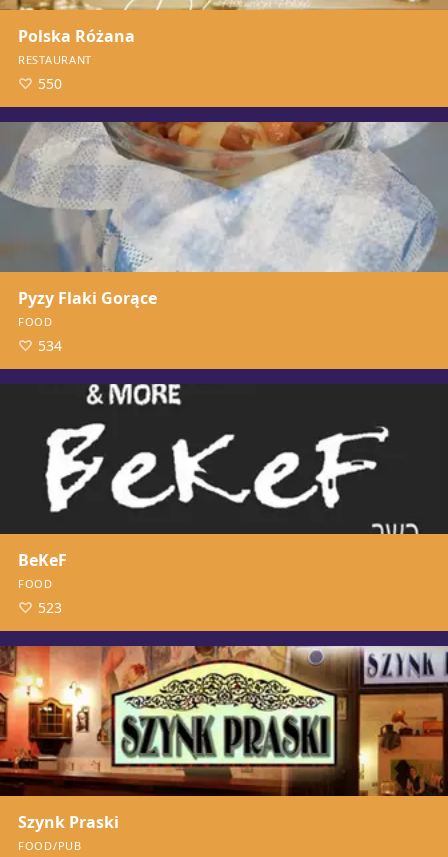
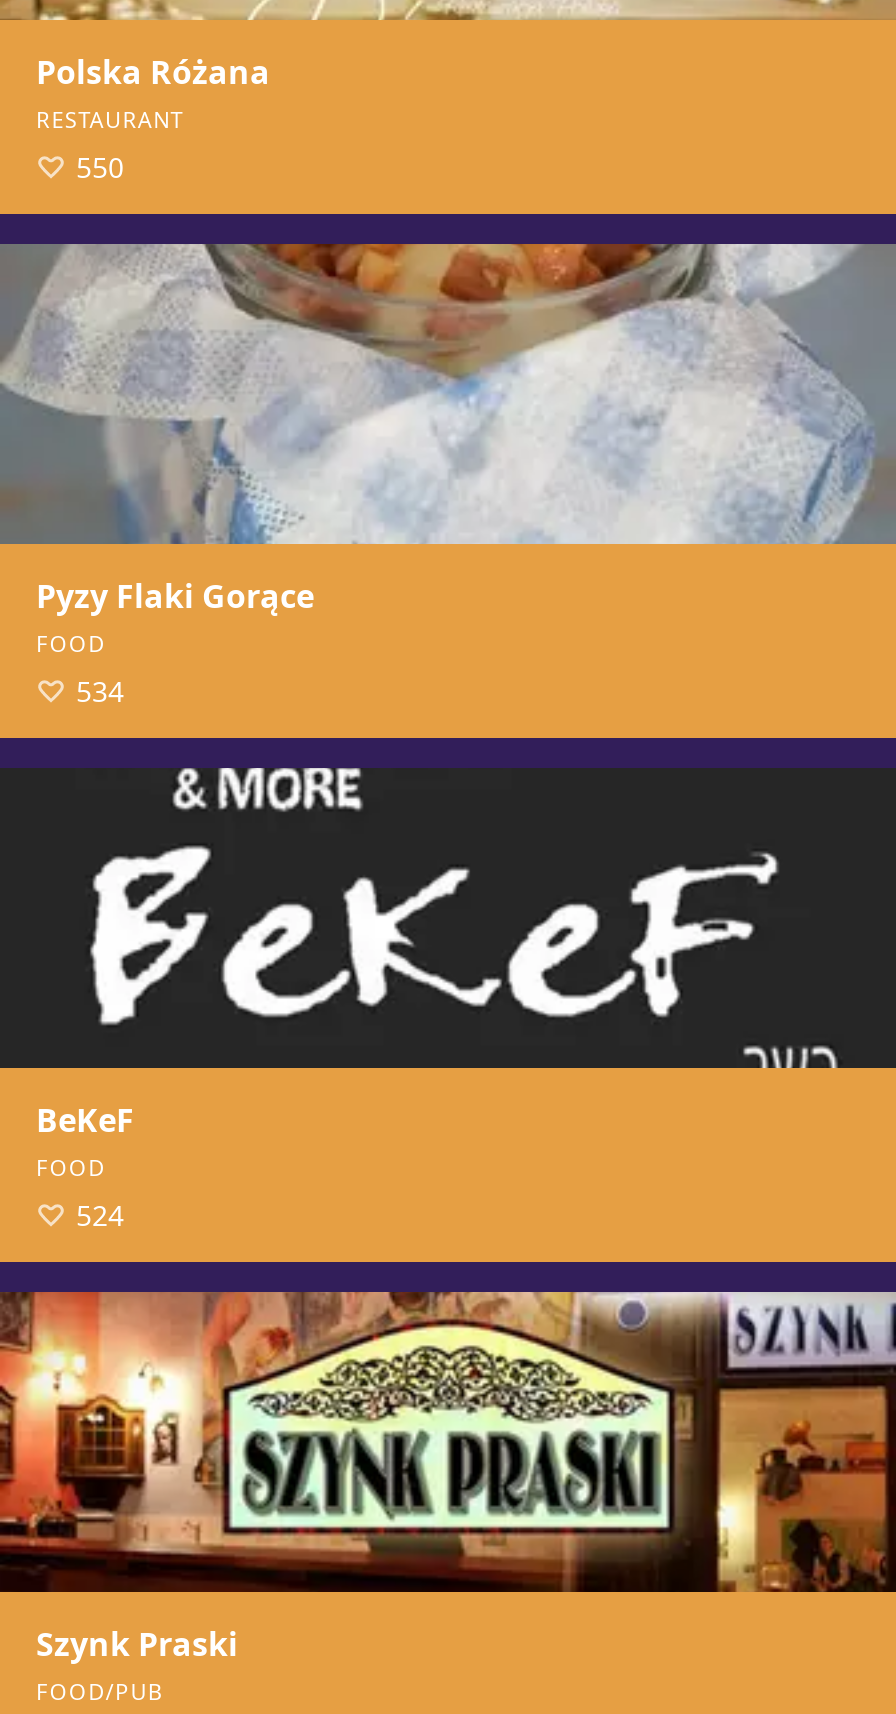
- 523
+ 524
